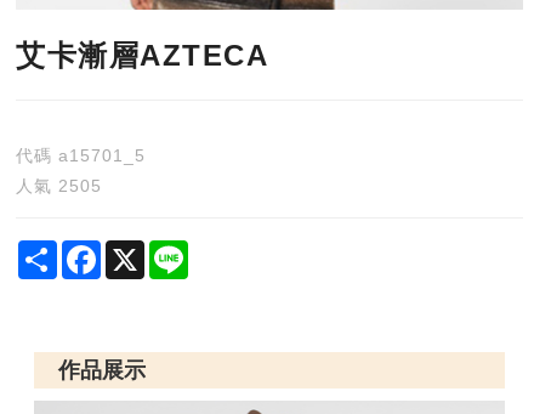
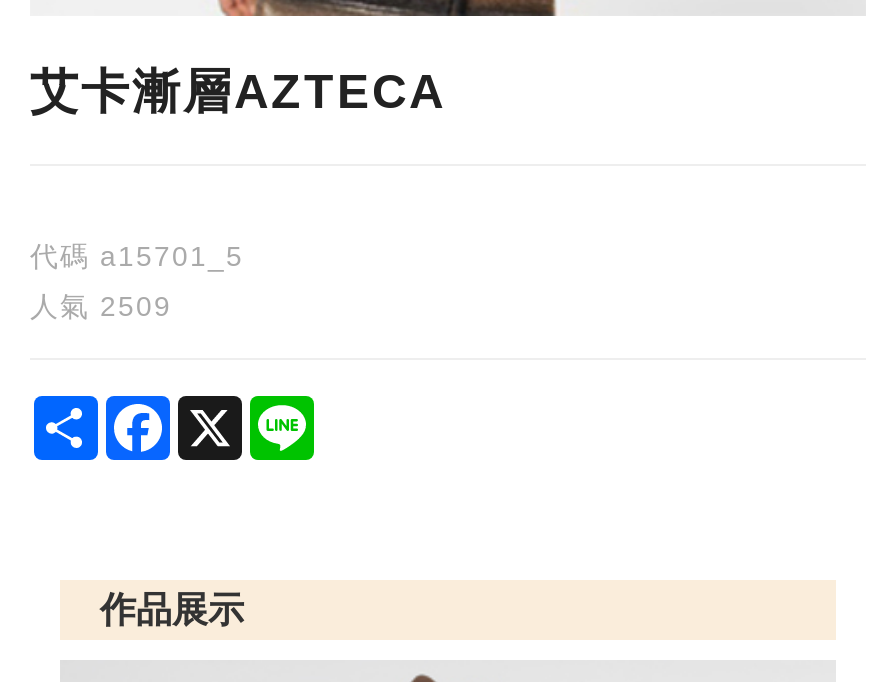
- 人氣2505
+ 人氣2509
